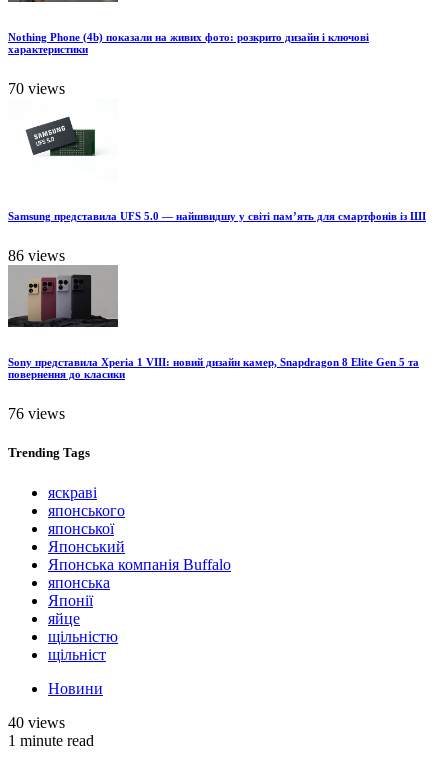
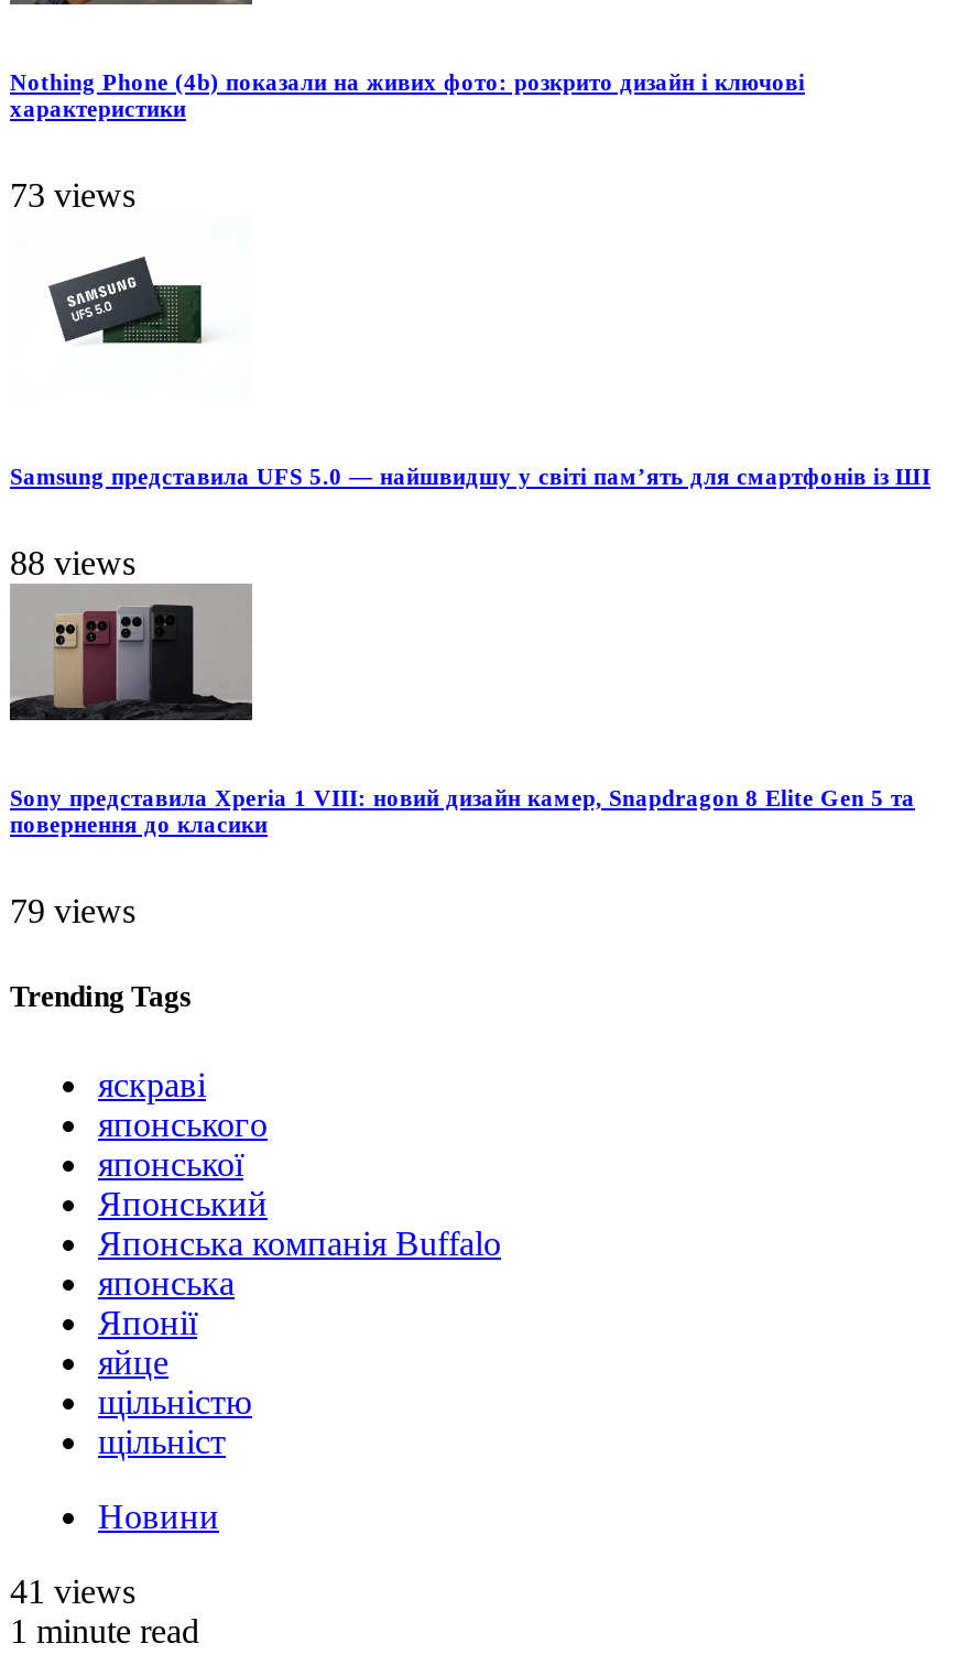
- 70 views
+ 73 views

- 86 views
+ 88 views

- 76 views
+ 79 views

- 40 views
+ 41 views
